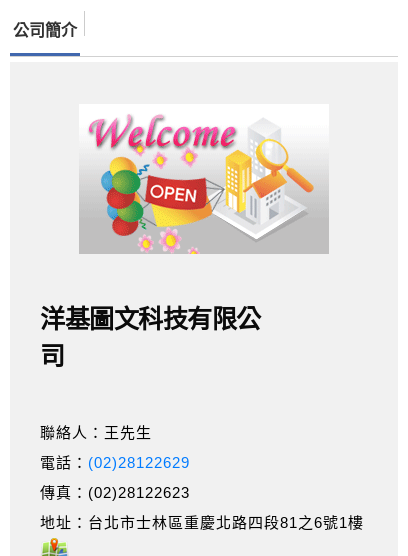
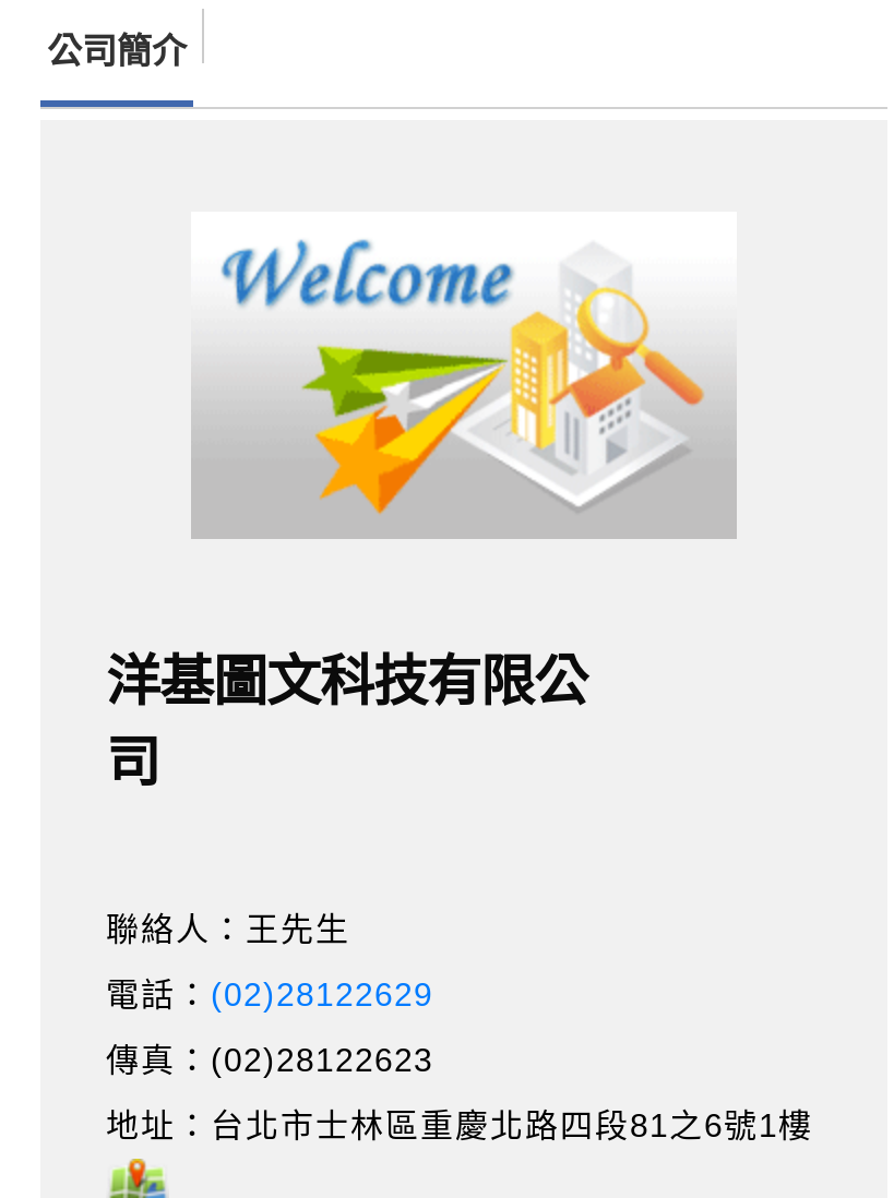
- [image]
+ [image]
